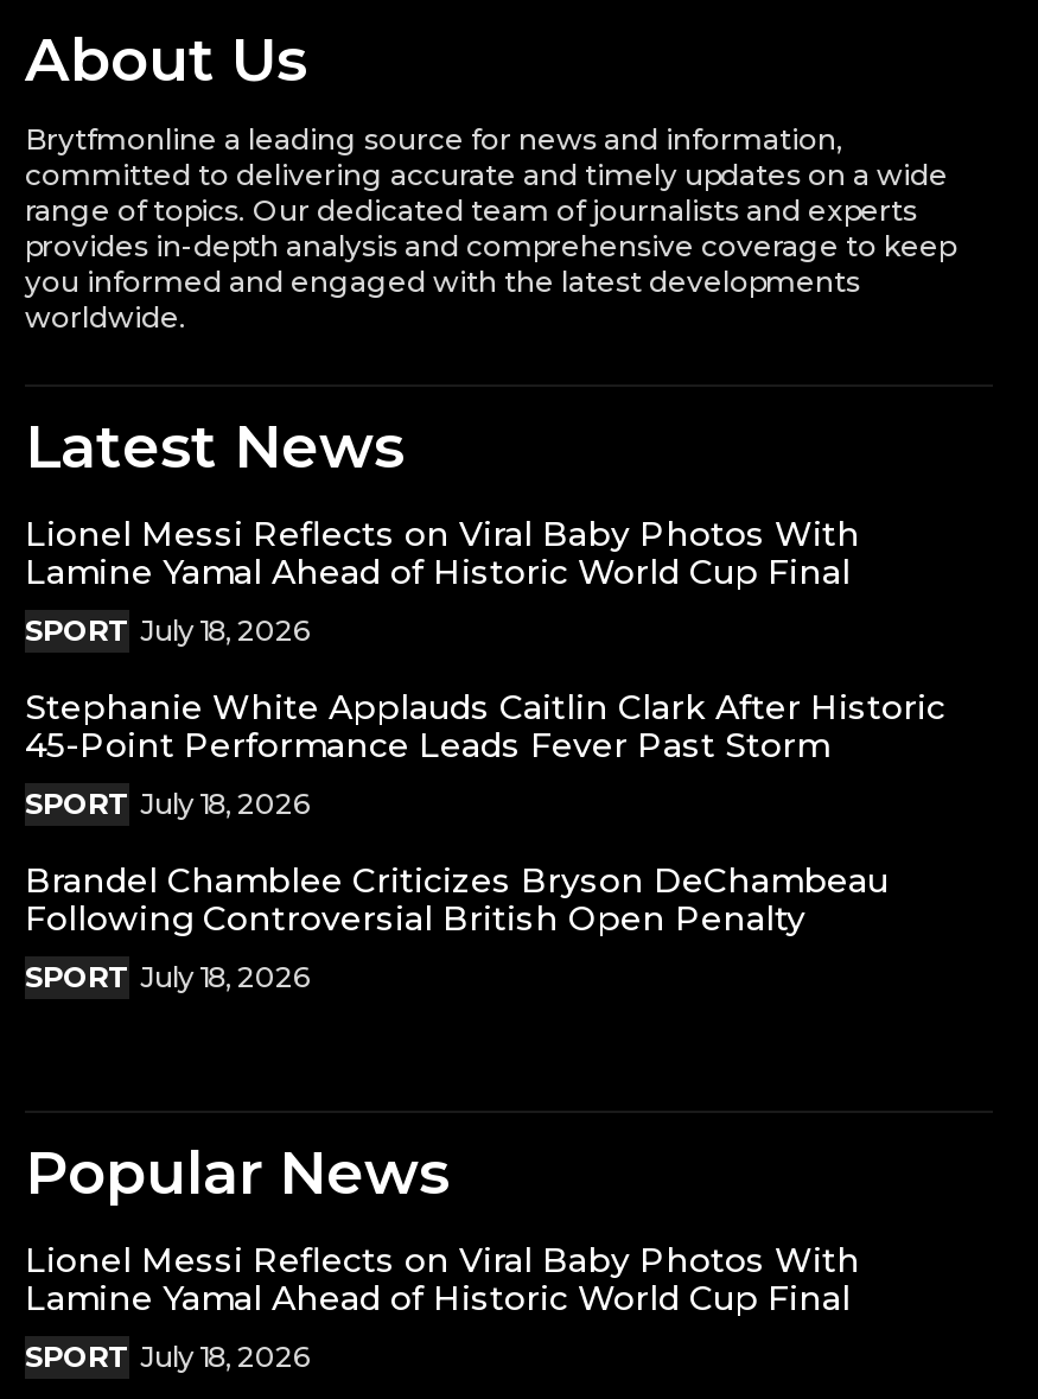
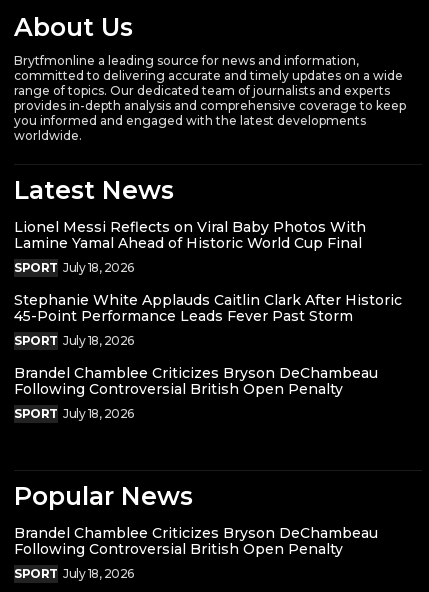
- Lionel Messi Reflects on Viral Baby Photos With
- Lamine Yamal Ahead of Historic World Cup Final
+ Brandel Chamblee Criticizes Bryson DeChambeau
+ Following Controversial British Open Penalty
